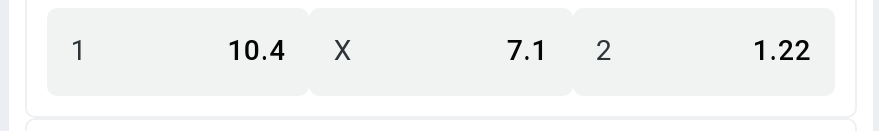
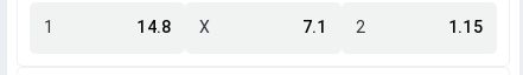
- 10.4 X
+ 14.8 X

- 1.22
+ 1.15
